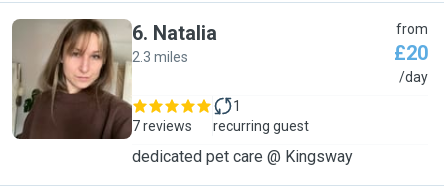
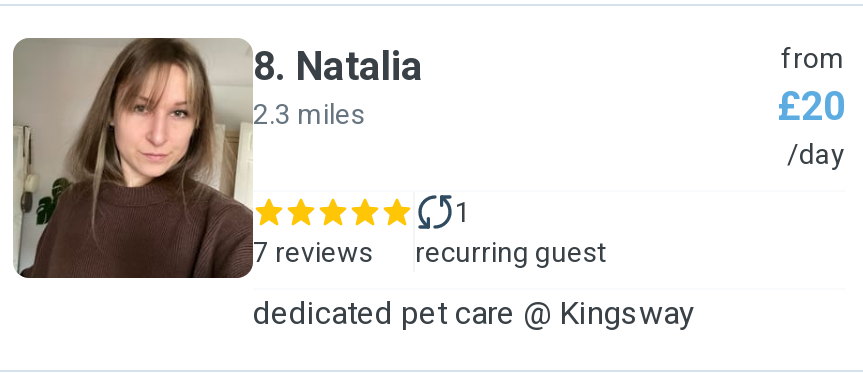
- 6. Natalia
+ 8. Natalia
